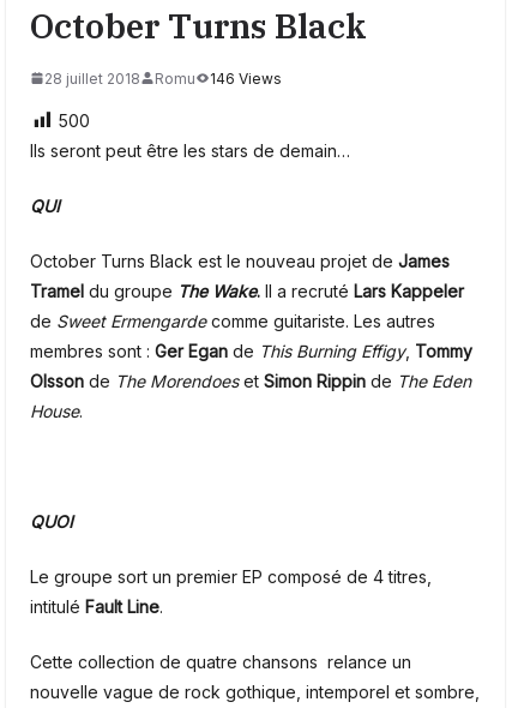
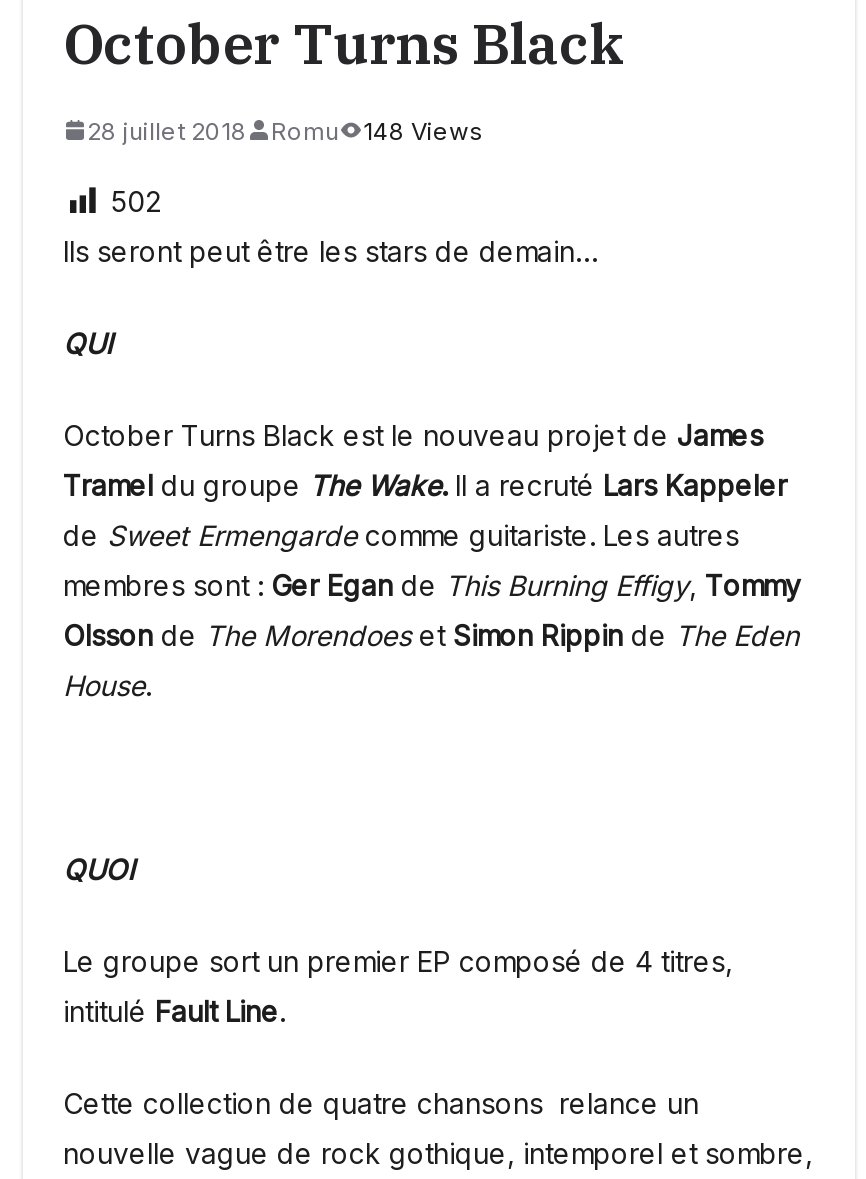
- 28 juillet 2018 Romu 146 Views
+ 28 juillet 2018 Romu 148 Views

- 500
+ 502
